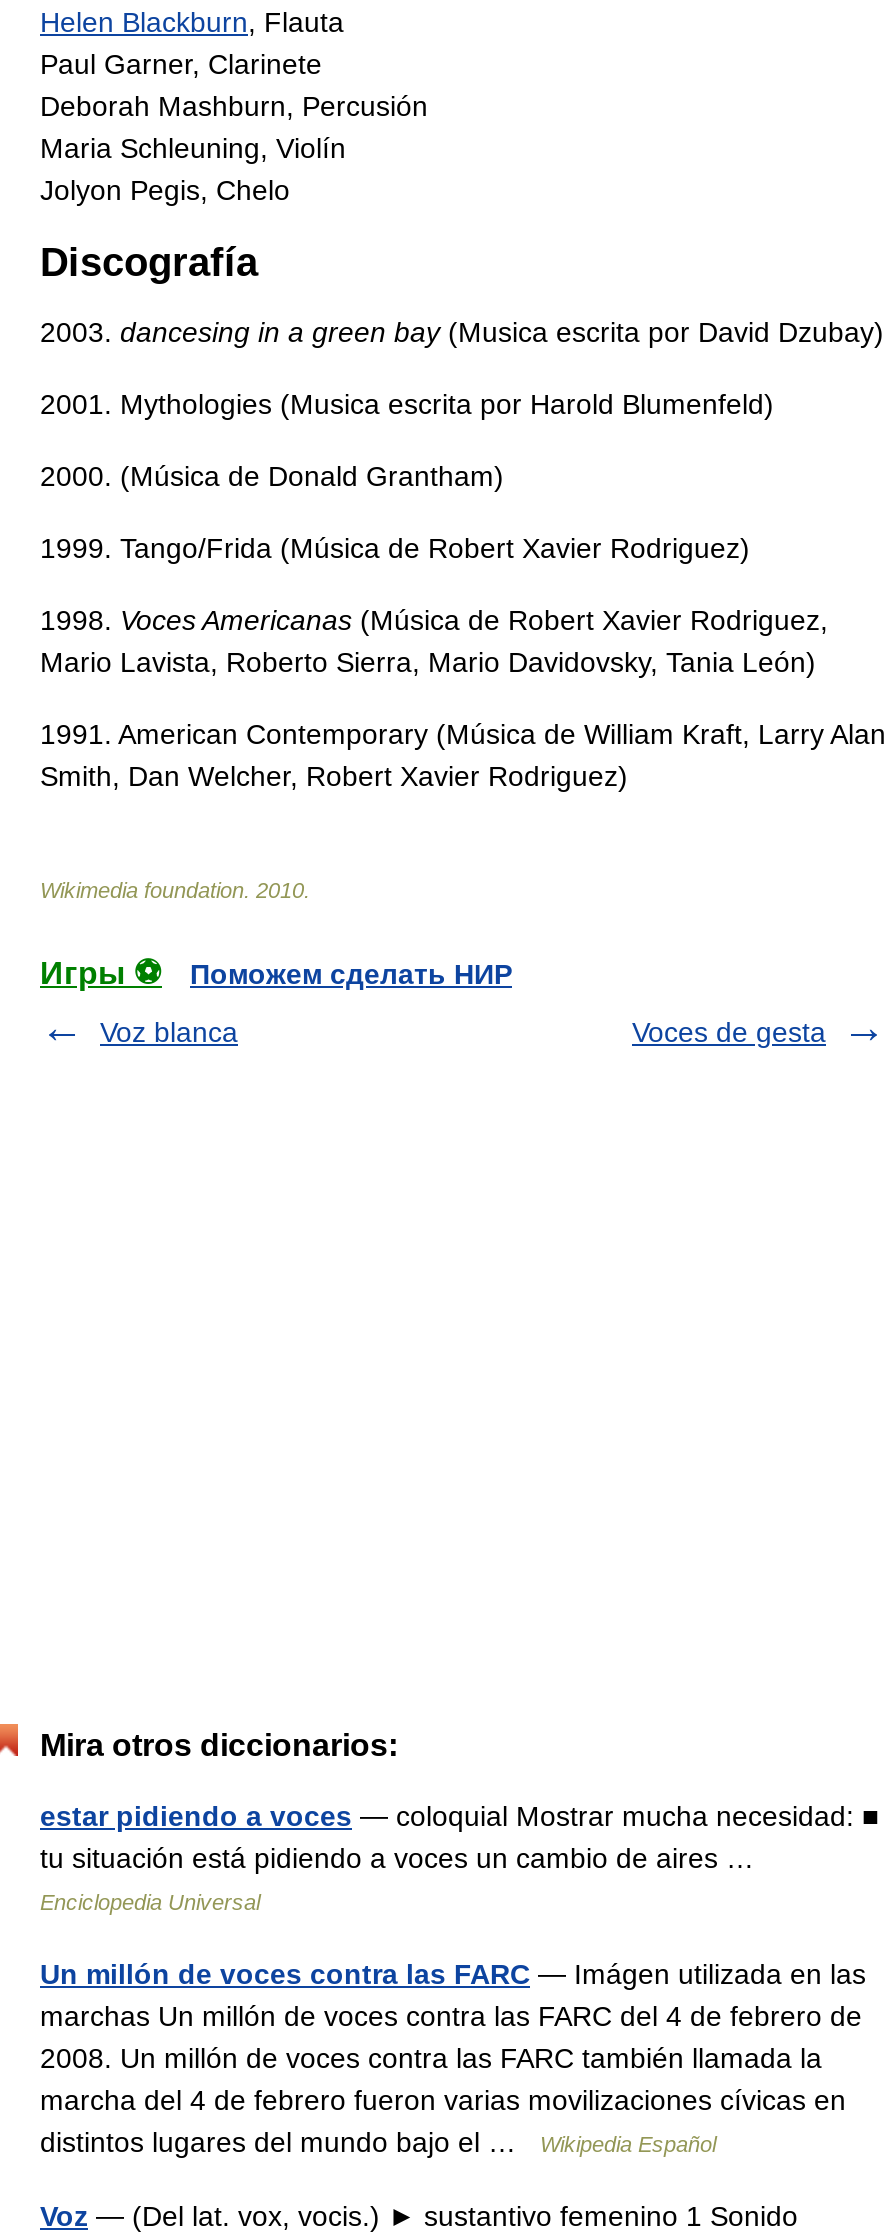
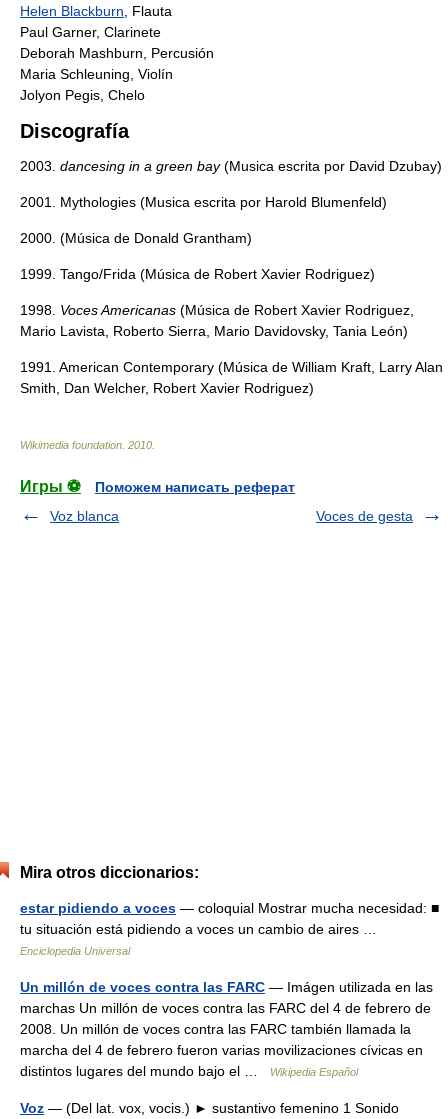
- Поможем сделать НИР
+ Поможем написать реферат
